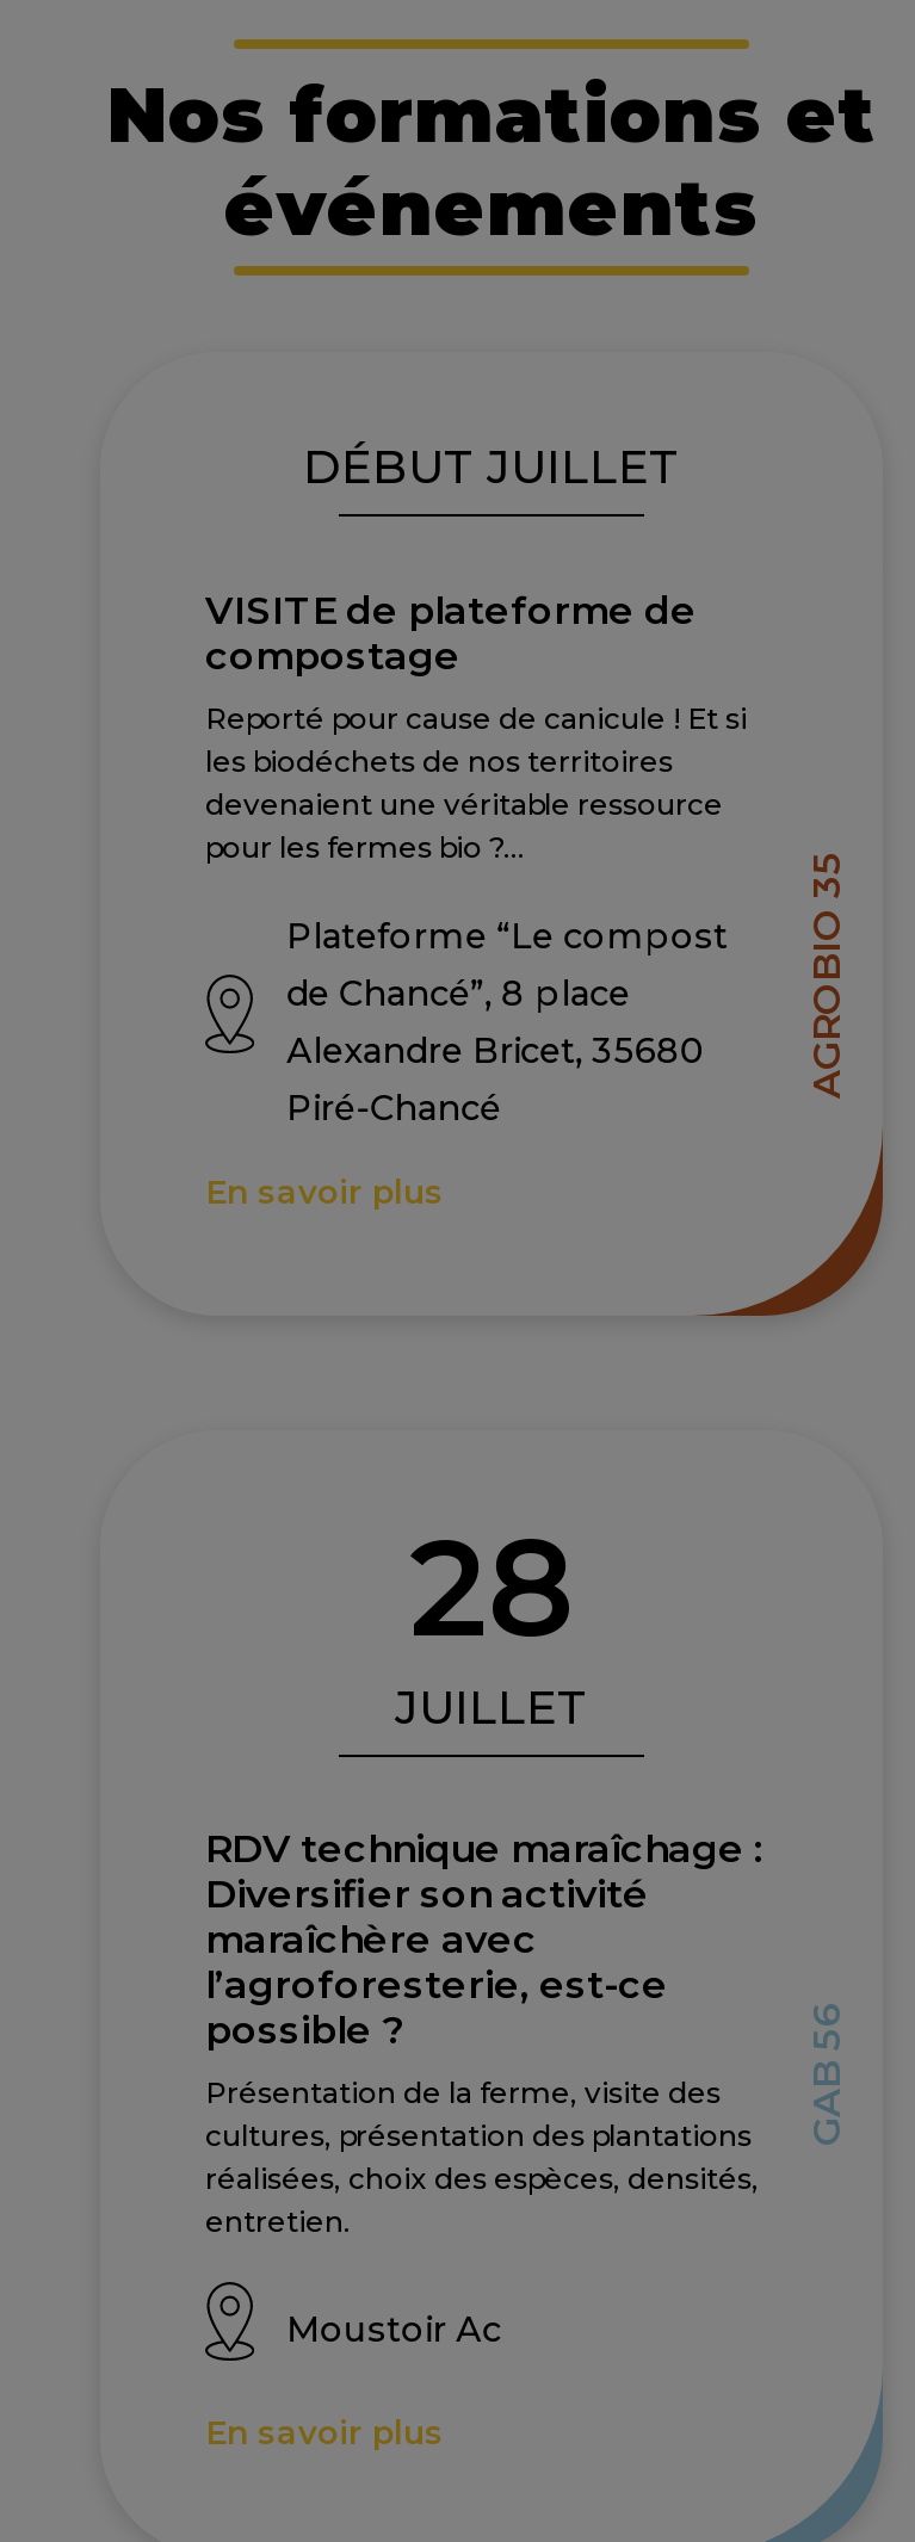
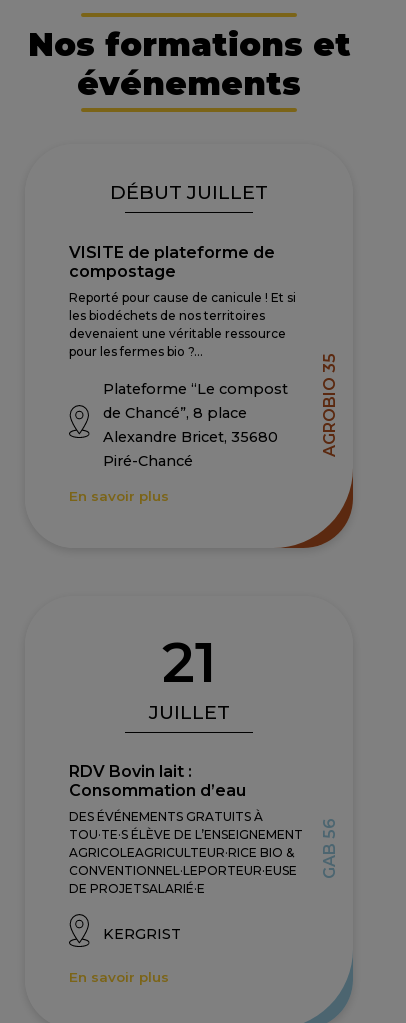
- 28
+ 21

- RDV technique maraîchage :
- Diversifier son activité
- maraîchère avec
- l’agroforesterie, est-ce
- possible ?
+ RDV Bovin lait :
+ Consommation d’eau

- Présentation de la ferme, visite des
- cultures, présentation des plantations
- réalisées, choix des espèces, densités,
- entretien.
+ DES ÉVÉNEMENTS GRATUITS À
+ TOU·TE·S ÉLÈVE DE L’ENSEIGNEMENT
+ AGRICOLEAGRICULTEUR·RICE BIO &
+ CONVENTIONNEL·LEPORTEUR·EUSE
+ DE PROJETSALARIÉ·E

- Moustoir Ac
+ KERGRIST
